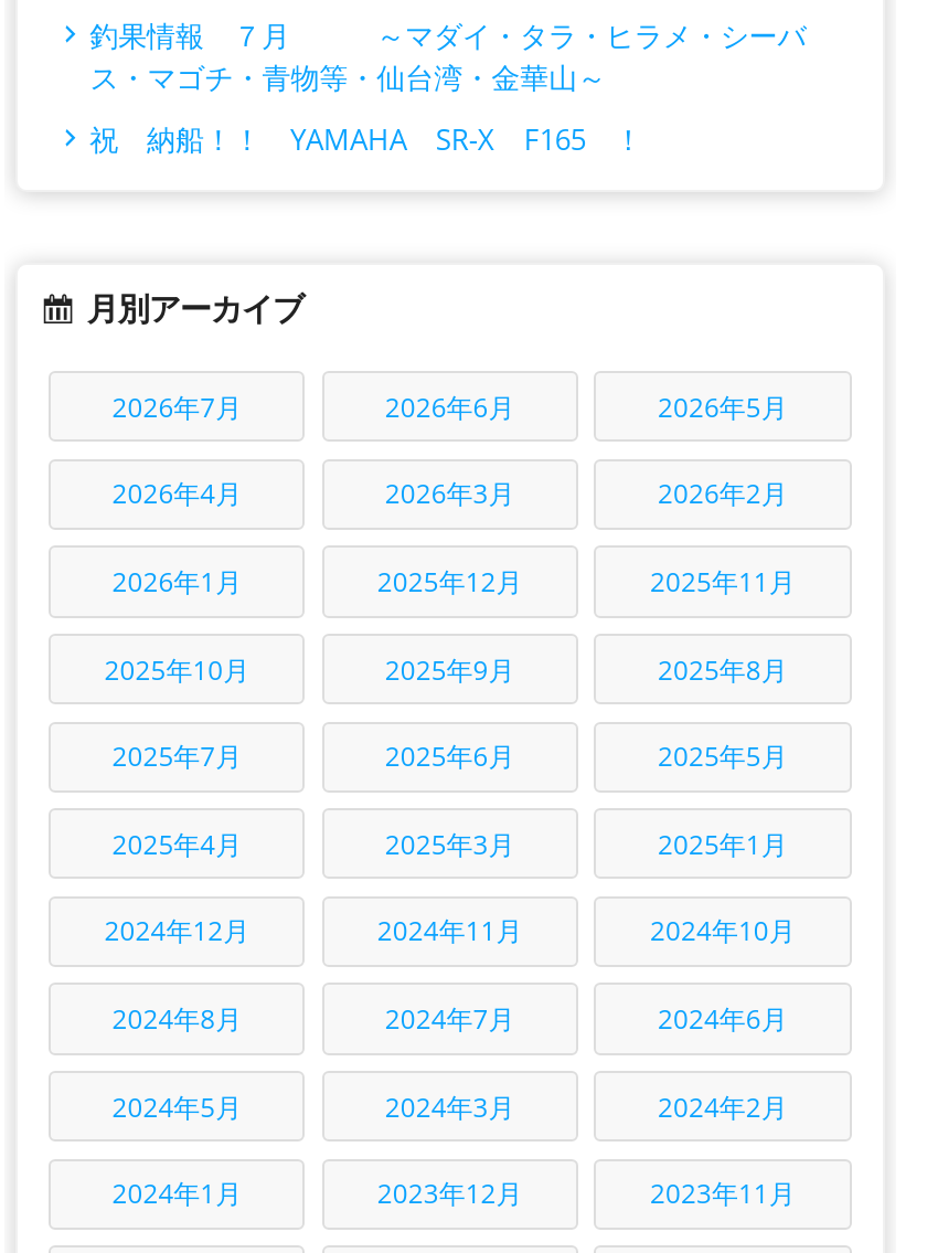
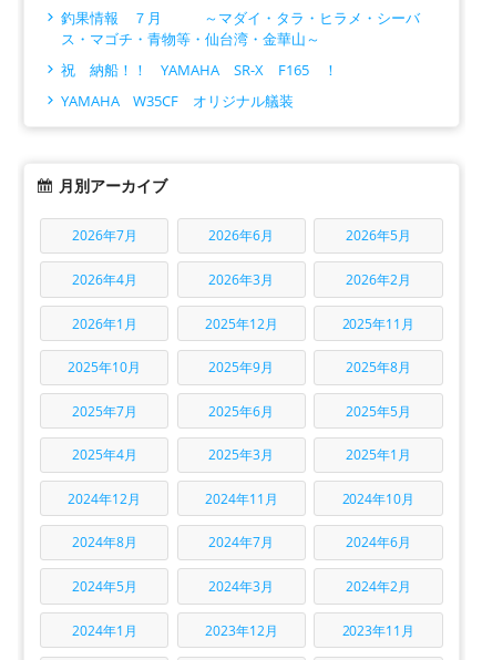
+ YAMAHA W35CF オリジナル艤装
